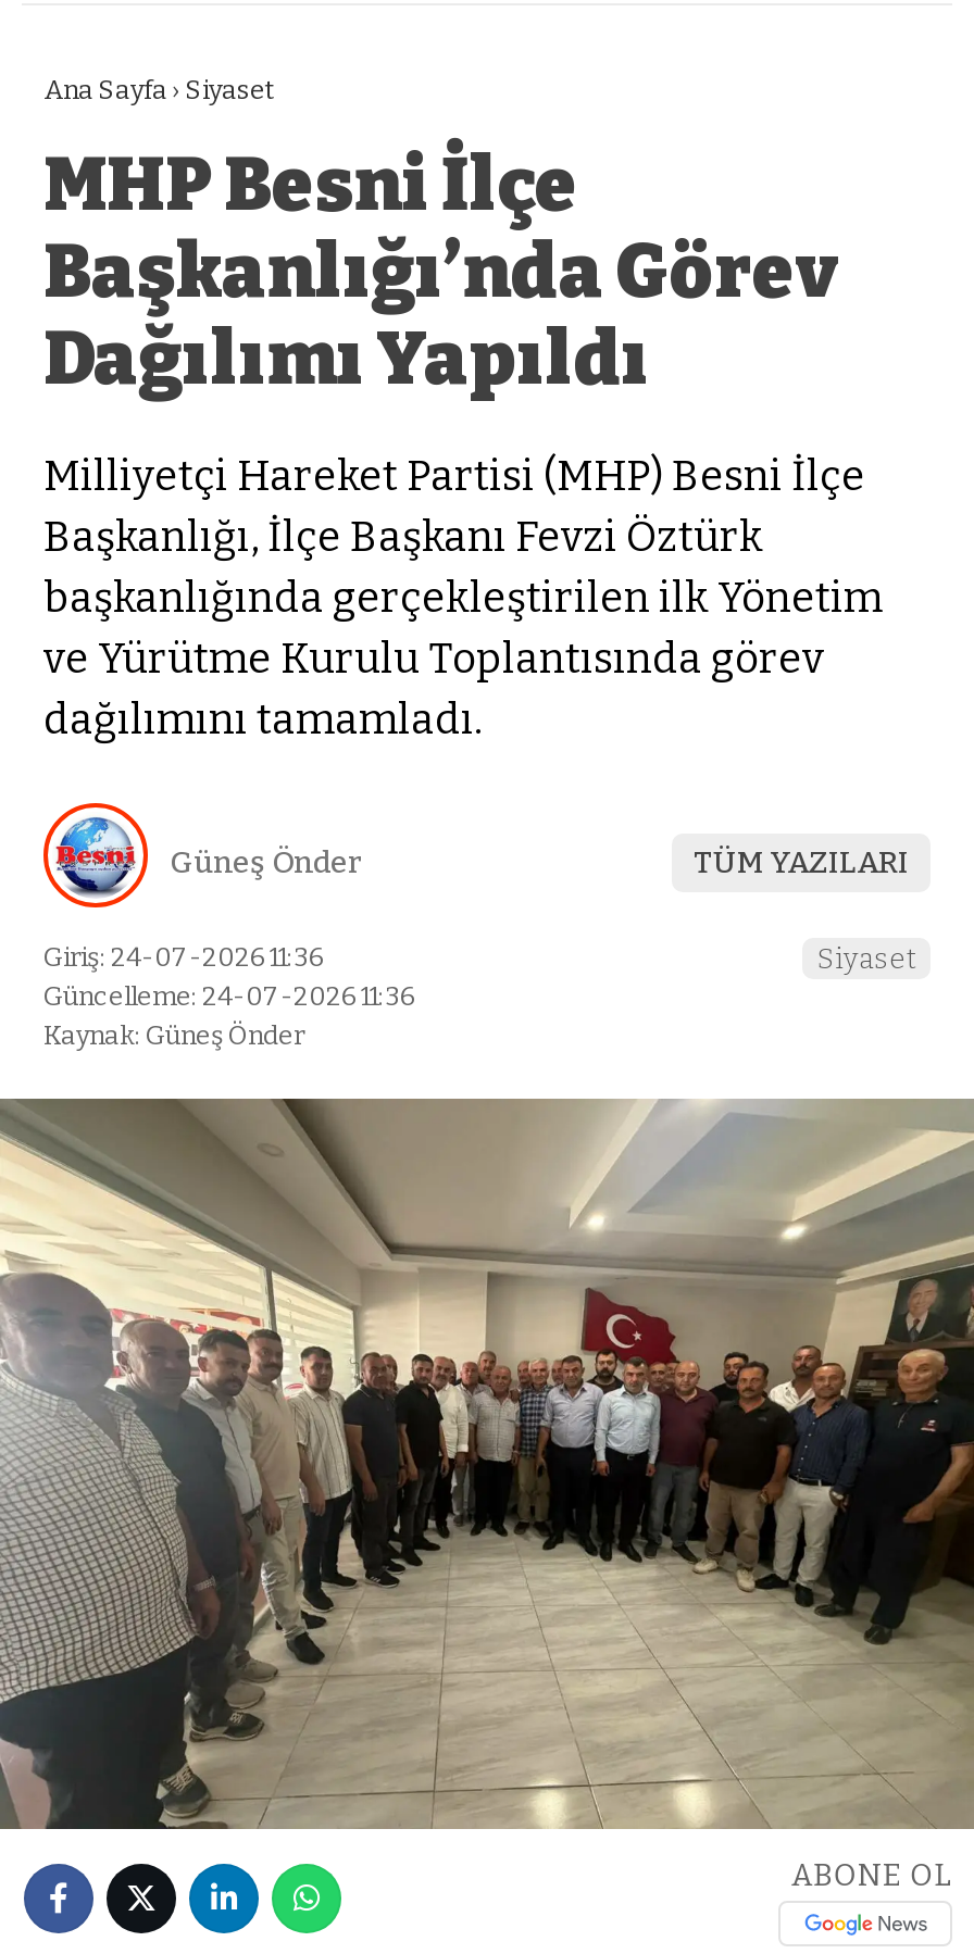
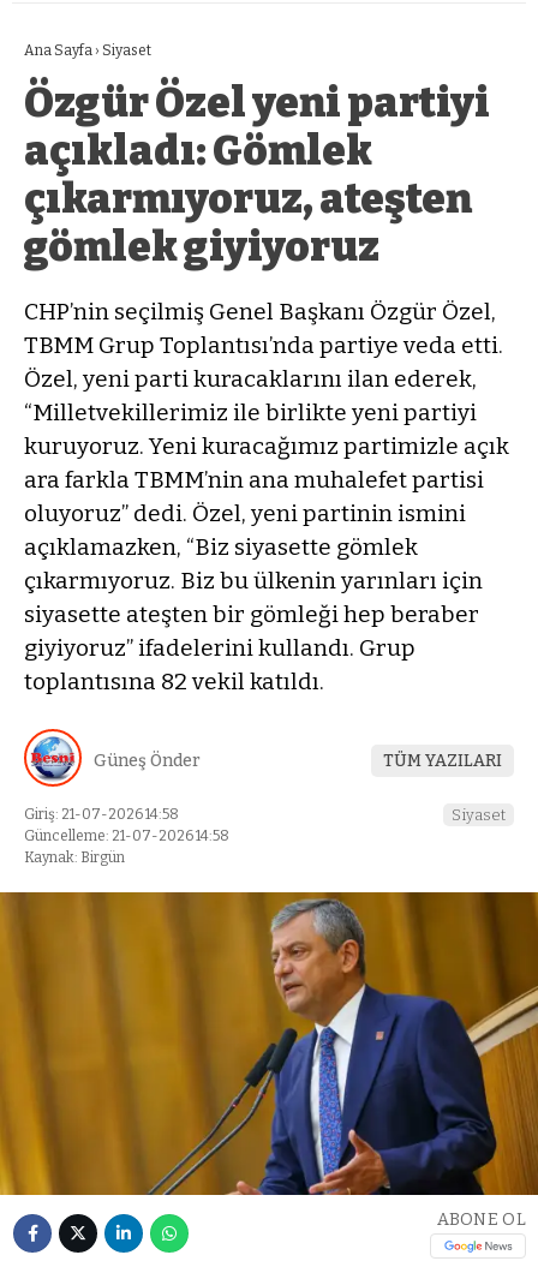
- MHP Besni İlçe
- Başkanlığı’nda Görev
- Dağılımı Yapıldı
+ Özgür Özel yeni partiyi
+ açıkladı: Gömlek
+ çıkarmıyoruz, ateşten
+ gömlek giyiyoruz

- Milliyetçi Hareket Partisi (MHP) Besni İlçe
- Başkanlığı, İlçe Başkanı Fevzi Öztürk
- başkanlığında gerçekleştirilen ilk Yönetim
- ve Yürütme Kurulu Toplantısında görev
- dağılımını tamamladı.
+ CHP’nin seçilmiş Genel Başkanı Özgür Özel,
+ TBMM Grup Toplantısı’nda partiye veda etti.
+ Özel, yeni parti kuracaklarını ilan ederek,
+ “Milletvekillerimiz ile birlikte yeni partiyi
+ kuruyoruz. Yeni kuracağımız partimizle açık
+ ara farkla TBMM’nin ana muhalefet partisi
+ oluyoruz” dedi. Özel, yeni partinin ismini
+ açıklamazken, “Biz siyasette gömlek
+ çıkarmıyoruz. Biz bu ülkenin yarınları için
+ siyasette ateşten bir gömleği hep beraber
+ giyiyoruz” ifadelerini kullandı. Grup
+ toplantısına 82 vekil katıldı.

moved down: [image] | Güneş Önder | TÜM YAZILARI | Siyaset

- Giriş: 24-07-2026 11:36
- Güncelleme: 24-07-2026 11:36
- Kaynak: Güneş Önder
+ Giriş: 21-07-2026 14:58
+ Güncelleme: 21-07-2026 14:58
+ Kaynak: Birgün

- [image]
+ [image]
